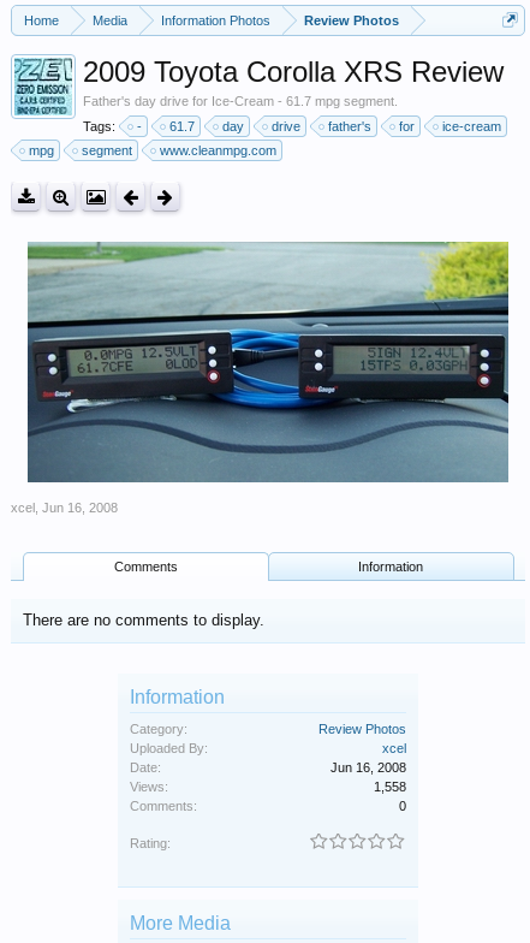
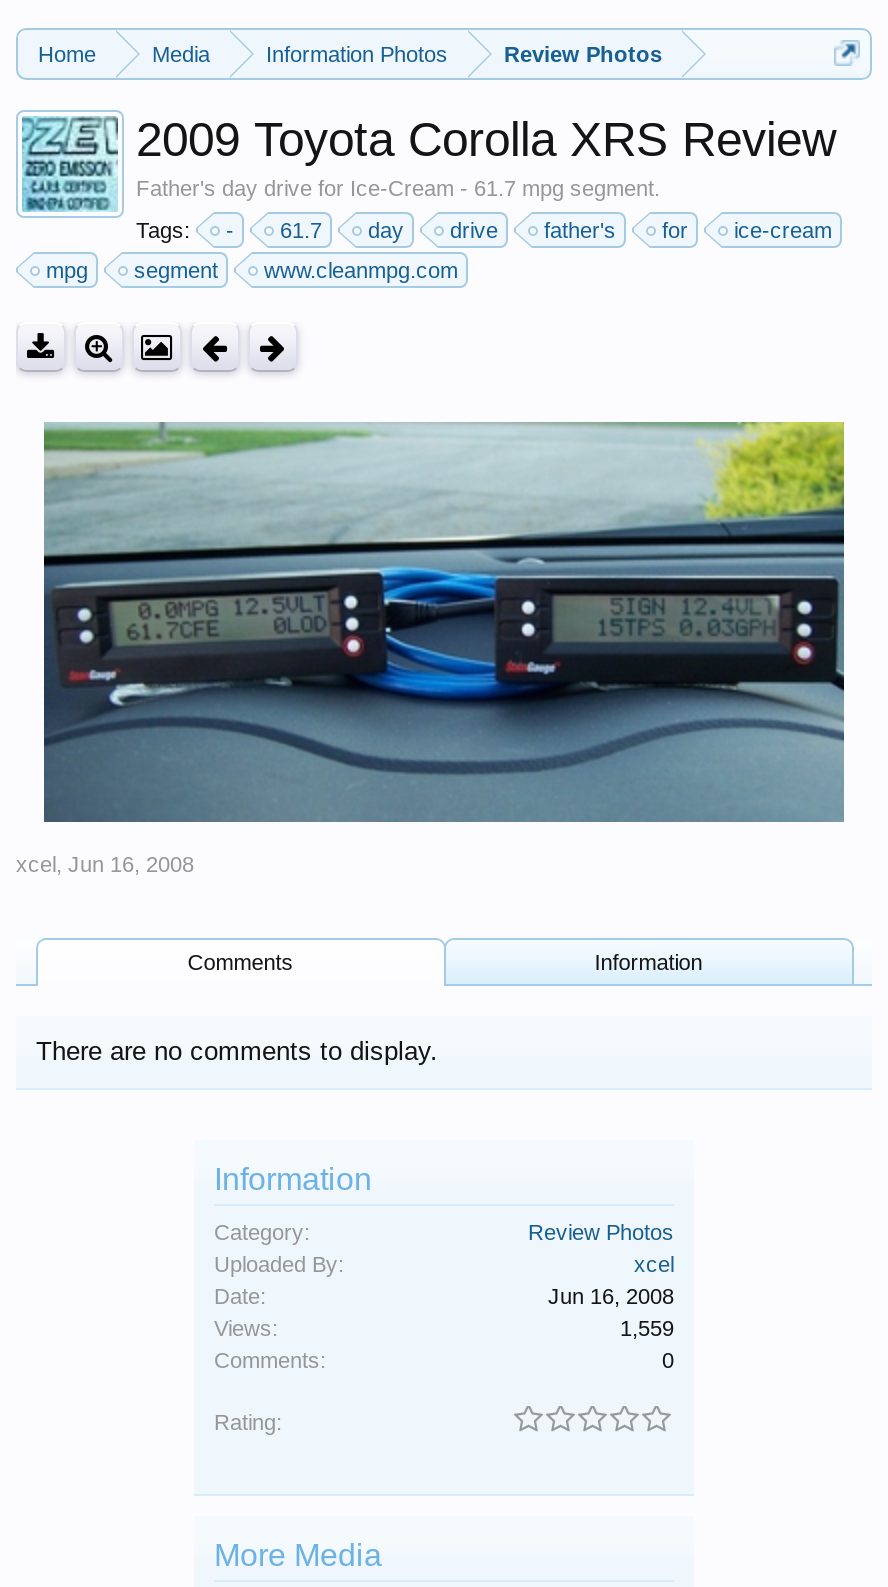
- 1,558
+ 1,559
